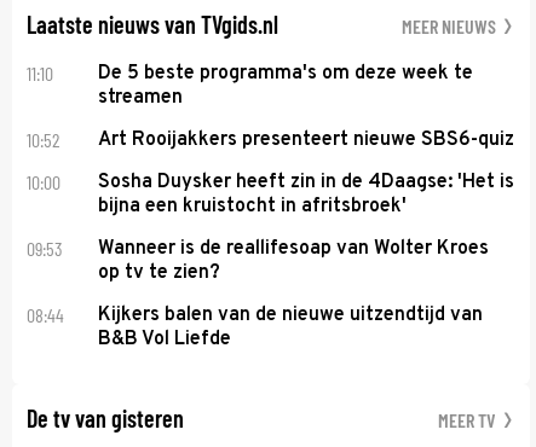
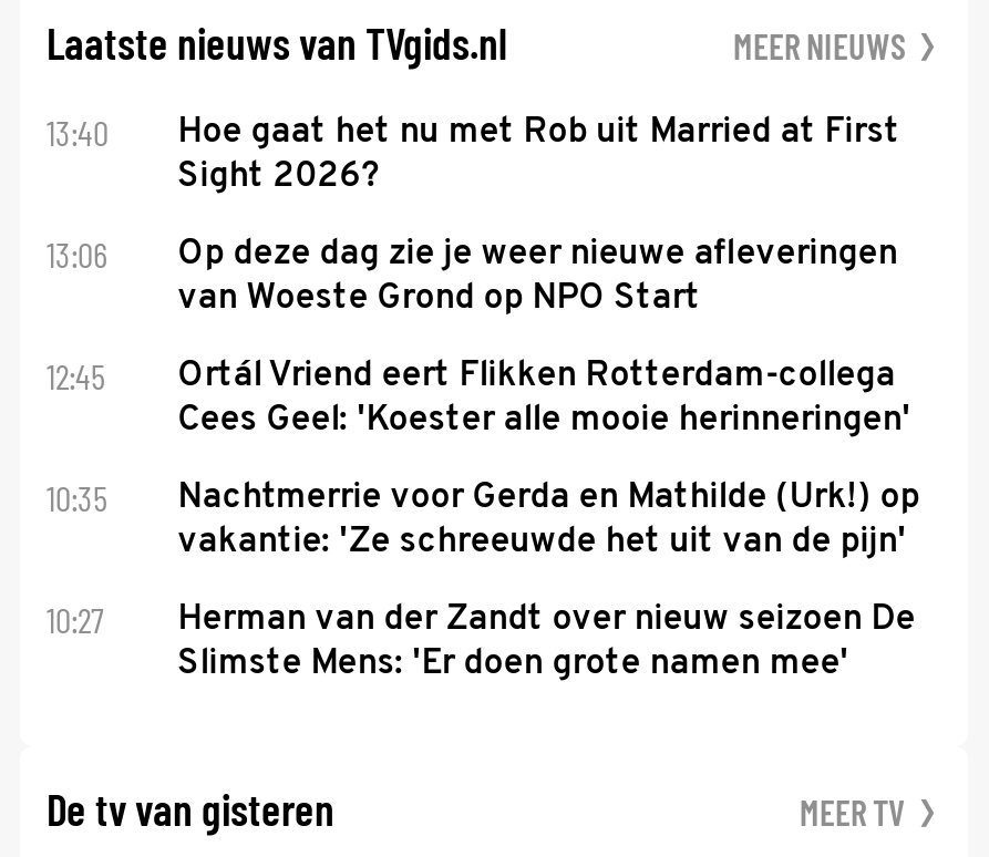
- 11:10
- De 5 beste programma's om deze week te
- streamen
+ 13:40
+ Hoe gaat het nu met Rob uit Married at First
+ Sight 2026?

- 10:52
- Art Rooijakkers presenteert nieuwe SBS6-quiz
+ 13:06
+ Op deze dag zie je weer nieuwe afleveringen
+ van Woeste Grond op NPO Start

- 10:00
- Sosha Duysker heeft zin in de 4Daagse: 'Het is
- bijna een kruistocht in afritsbroek'
+ 12:45
+ Ortál Vriend eert Flikken Rotterdam-collega
+ Cees Geel: 'Koester alle mooie herinneringen'

- 09:53
- Wanneer is de reallifesoap van Wolter Kroes
- op tv te zien?
+ 10:35
+ Nachtmerrie voor Gerda en Mathilde (Urk!) op
+ vakantie: 'Ze schreeuwde het uit van de pijn'

- 08:44
- Kijkers balen van de nieuwe uitzendtijd van
- B&B Vol Liefde
+ 10:27
+ Herman van der Zandt over nieuw seizoen De
+ Slimste Mens: 'Er doen grote namen mee'
